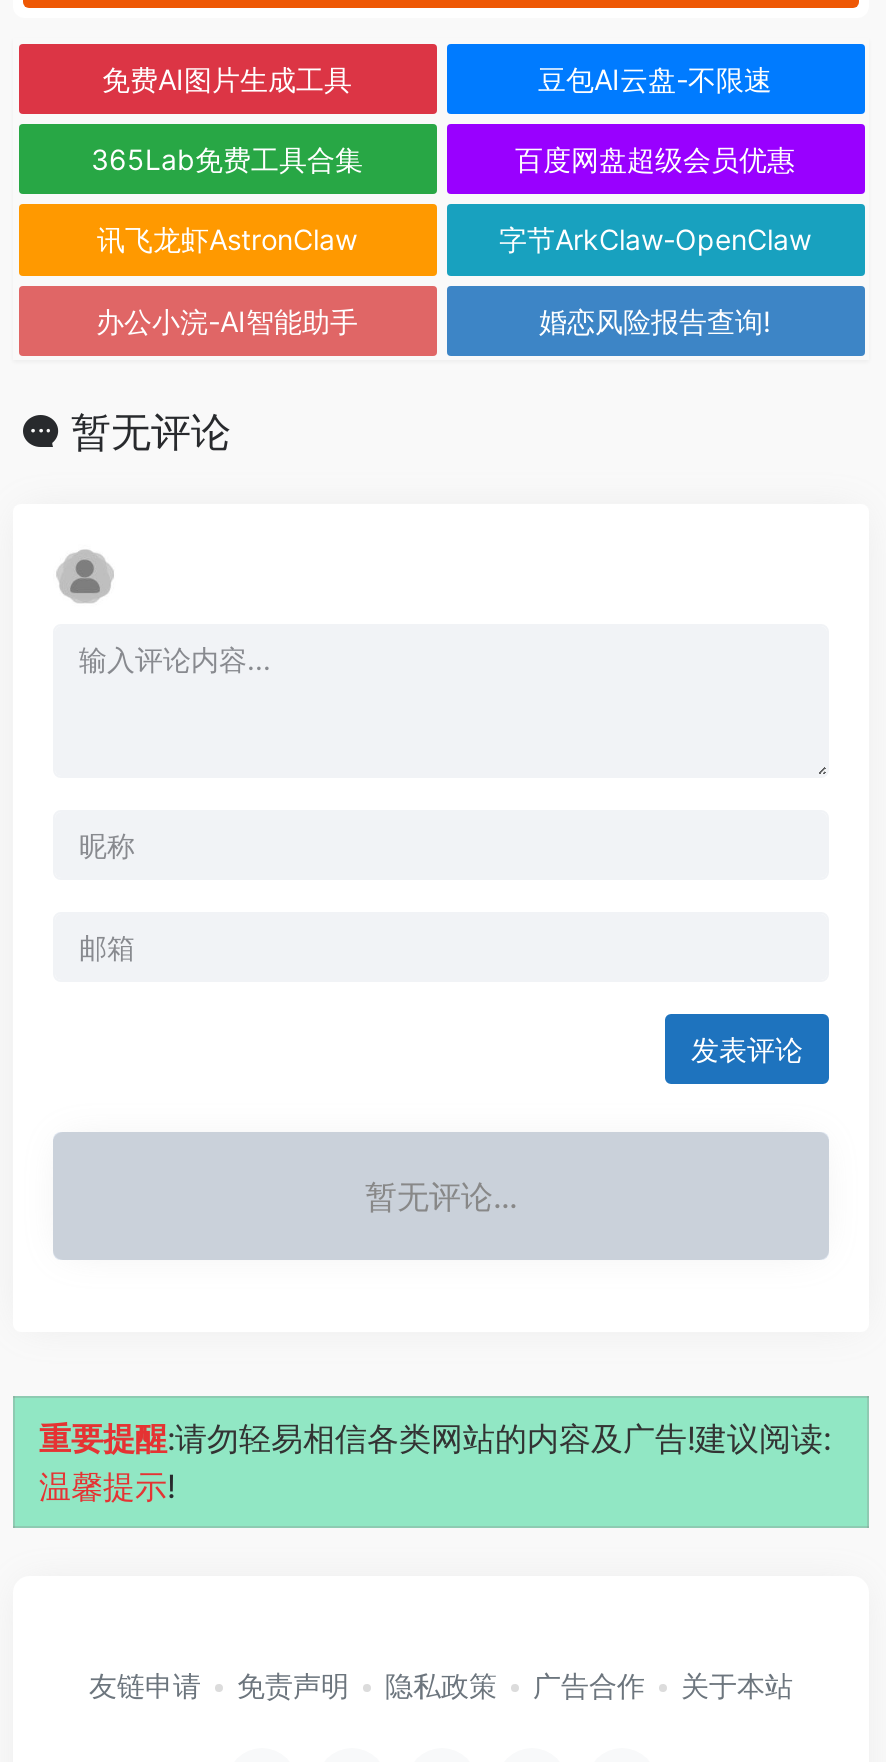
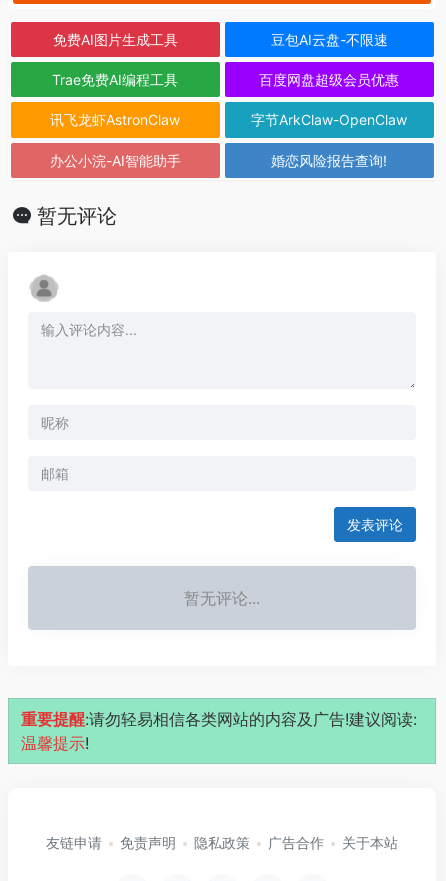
- 365Lab免费工具合集
+ Trae免费AI编程工具
